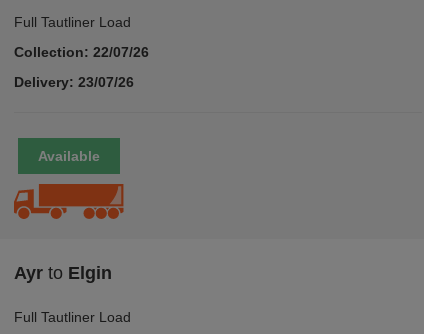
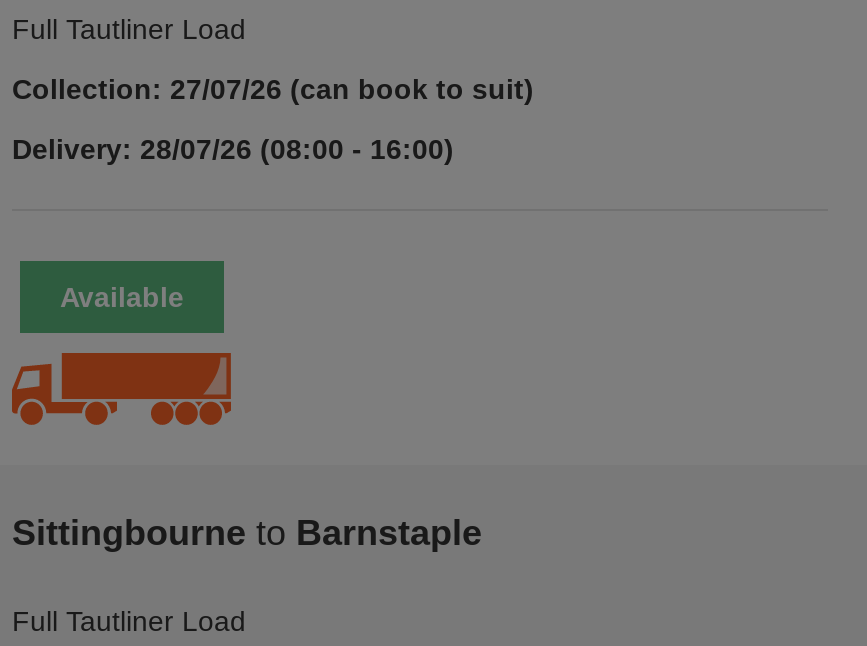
- Collection: 22/07/26
+ Collection: 27/07/26 (can book to suit)

- Delivery: 23/07/26
+ Delivery: 28/07/26 (08:00 - 16:00)

- Ayr to Elgin
+ Sittingbourne to Barnstaple
